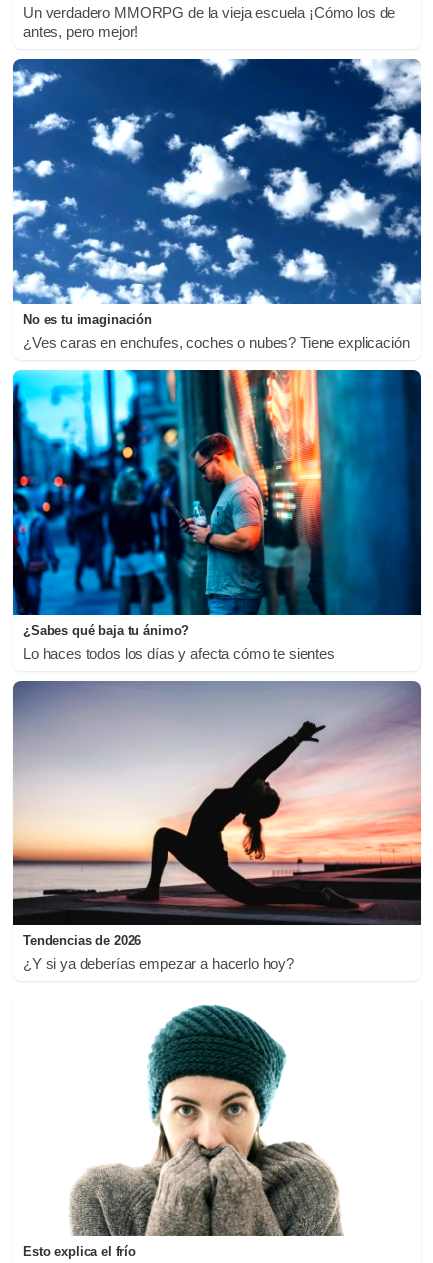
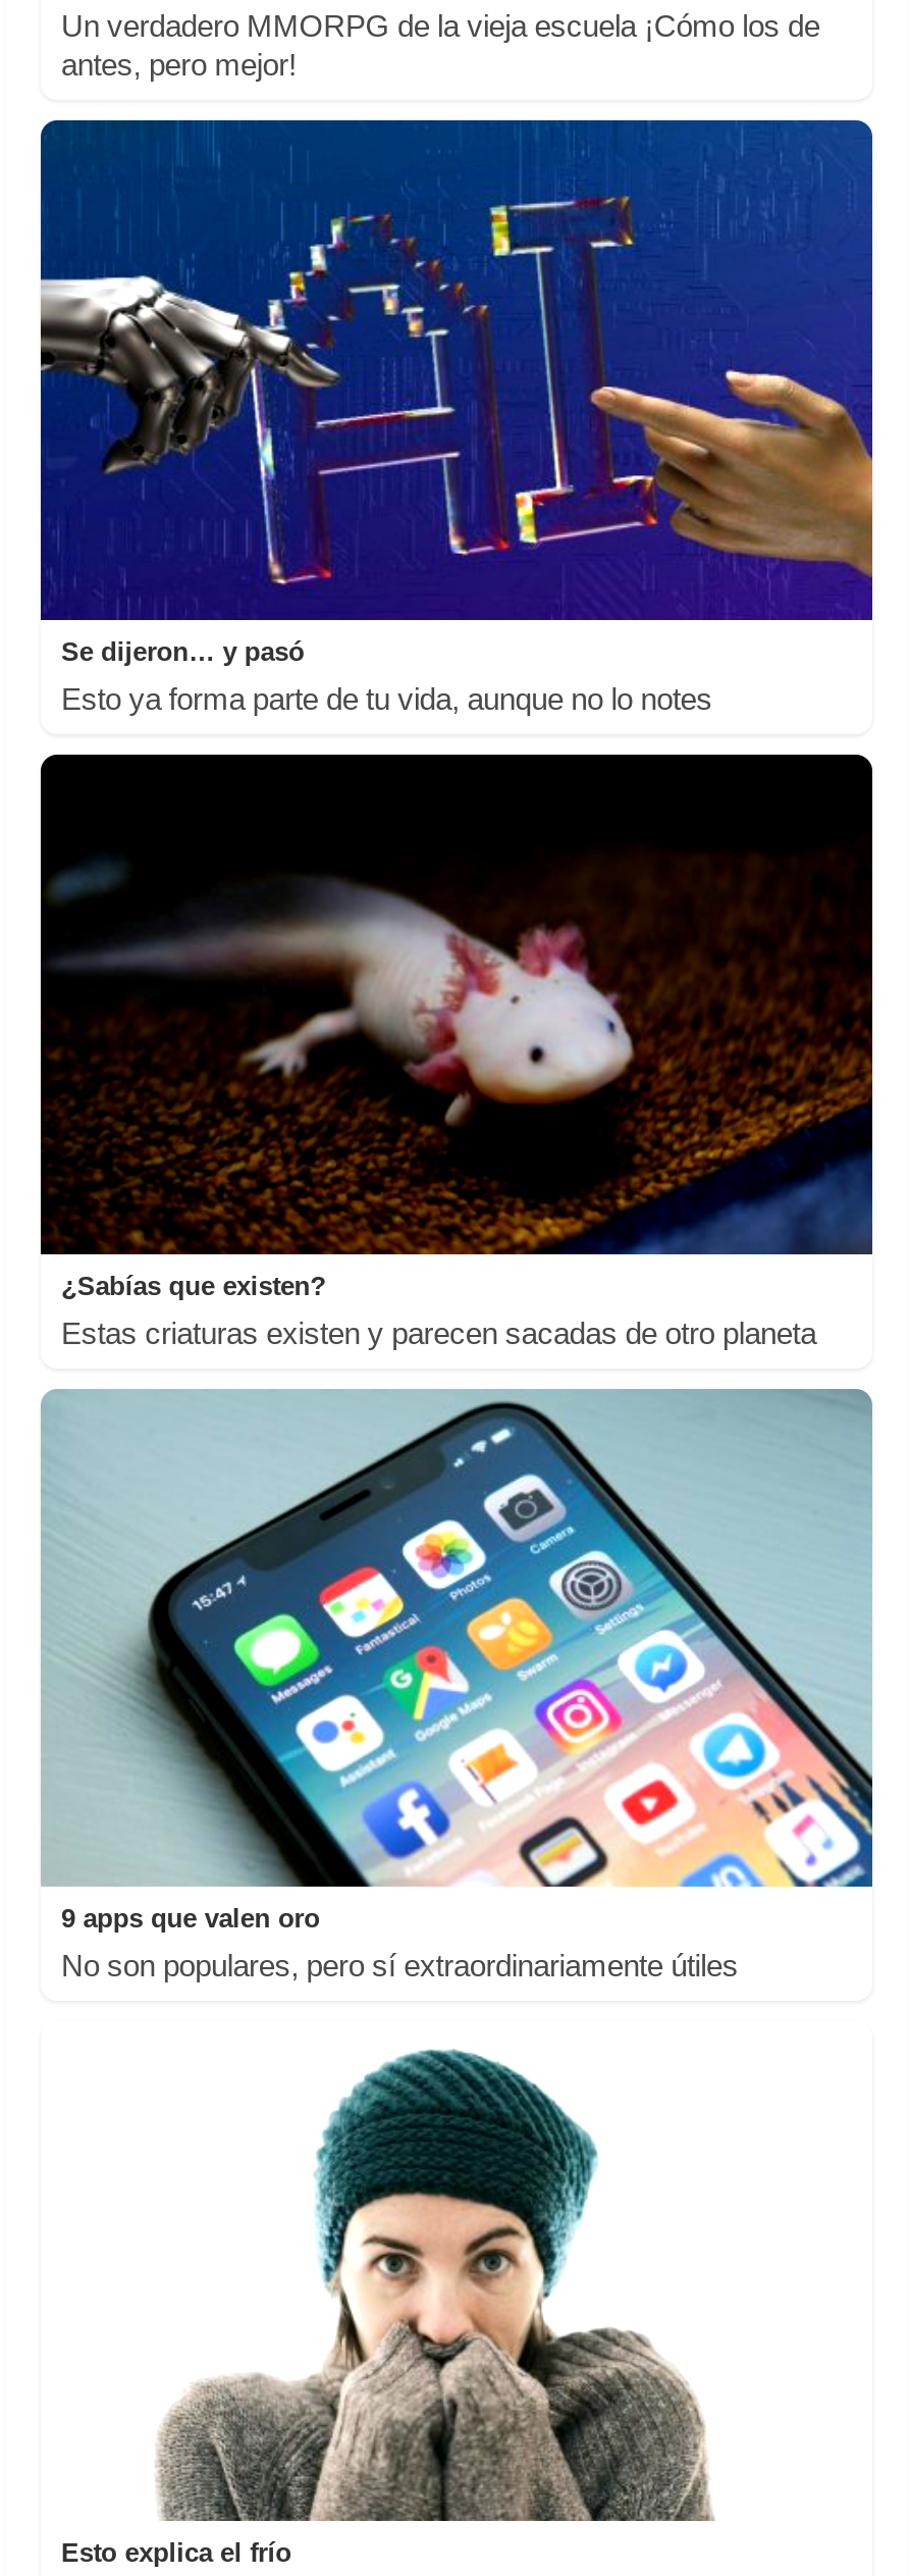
- [image]
- No es tu imaginación
- ¿Ves caras en enchufes, coches o nubes? Tiene explicación
+ [image]
+ Se dijeron… y pasó
+ Esto ya forma parte de tu vida, aunque no lo notes

- [image]
- ¿Sabes qué baja tu ánimo?
- Lo haces todos los días y afecta cómo te sientes
+ [image]
+ ¿Sabías que existen?
+ Estas criaturas existen y parecen sacadas de otro planeta

- [image]
- Tendencias de 2026
- ¿Y si ya deberías empezar a hacerlo hoy?
+ [image]
+ 9 apps que valen oro
+ No son populares, pero sí extraordinariamente útiles
